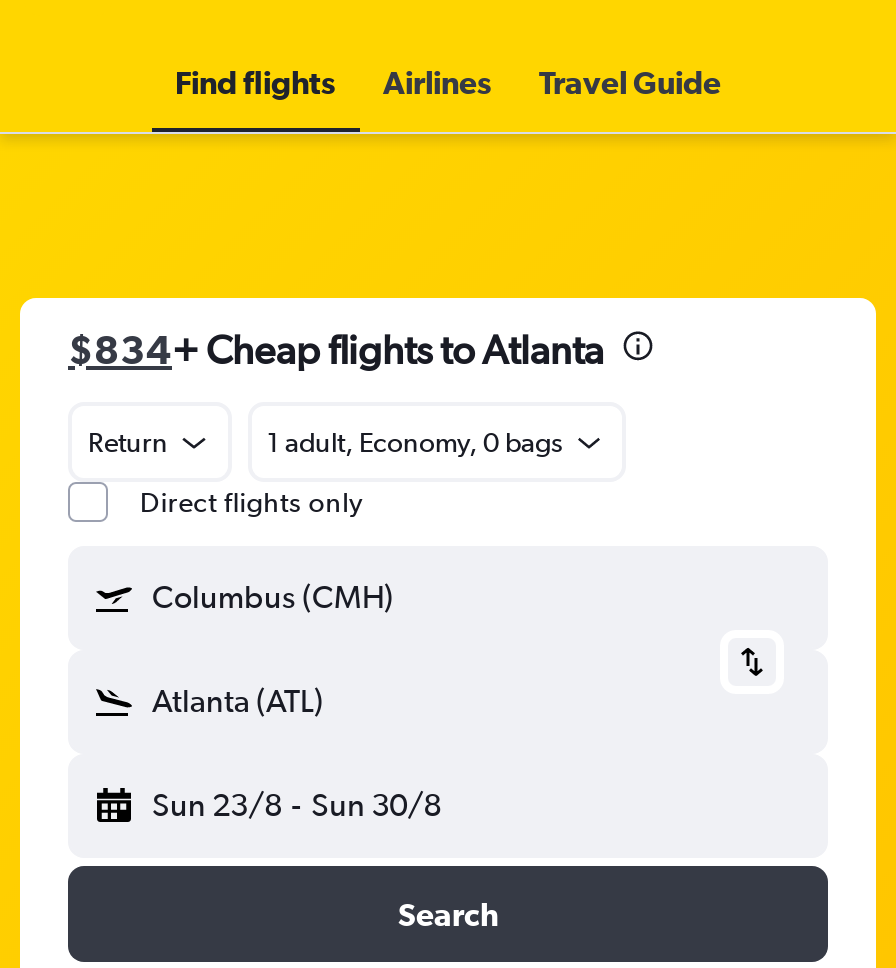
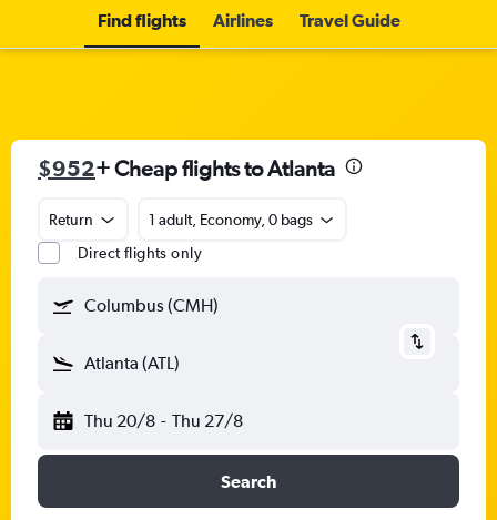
- $834+ Cheap flights to Atlanta
+ $952+ Cheap flights to Atlanta

- Sun 23/8 - Sun 30/8
+ Thu 20/8 - Thu 27/8
